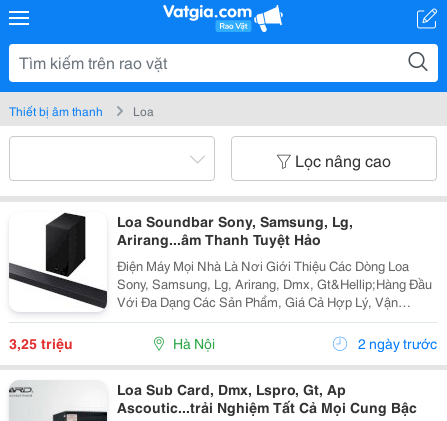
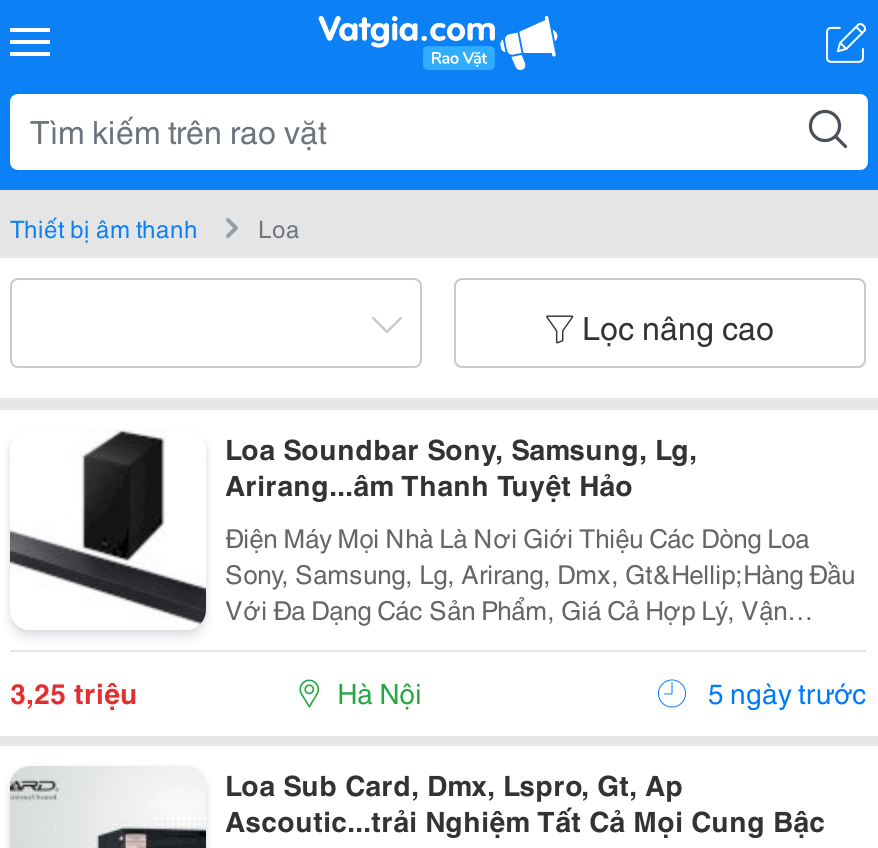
- 2 ngày trước
+ 5 ngày trước
